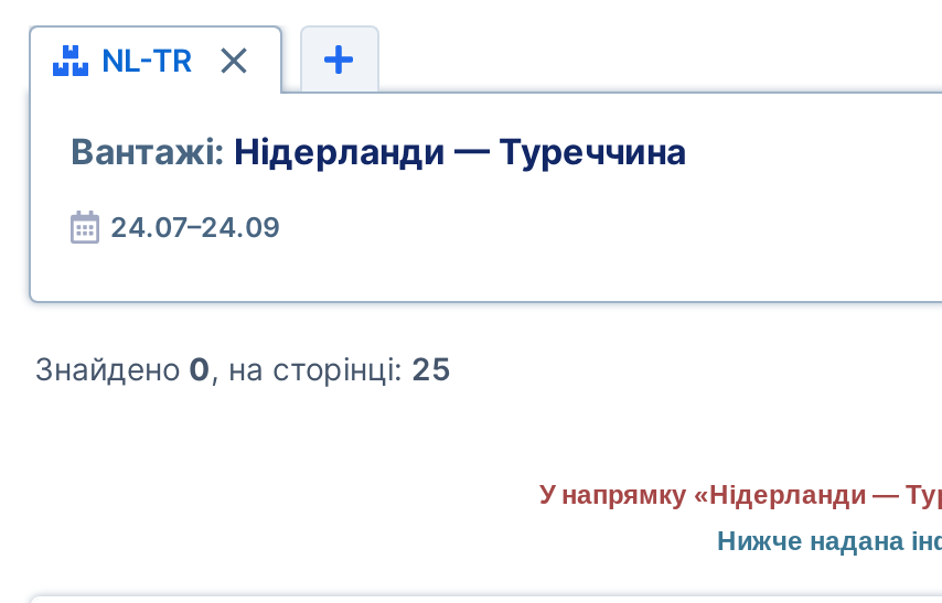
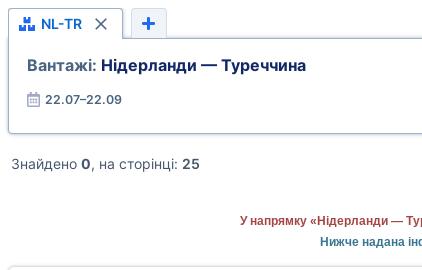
- 24.07–24.09
+ 22.07–22.09
